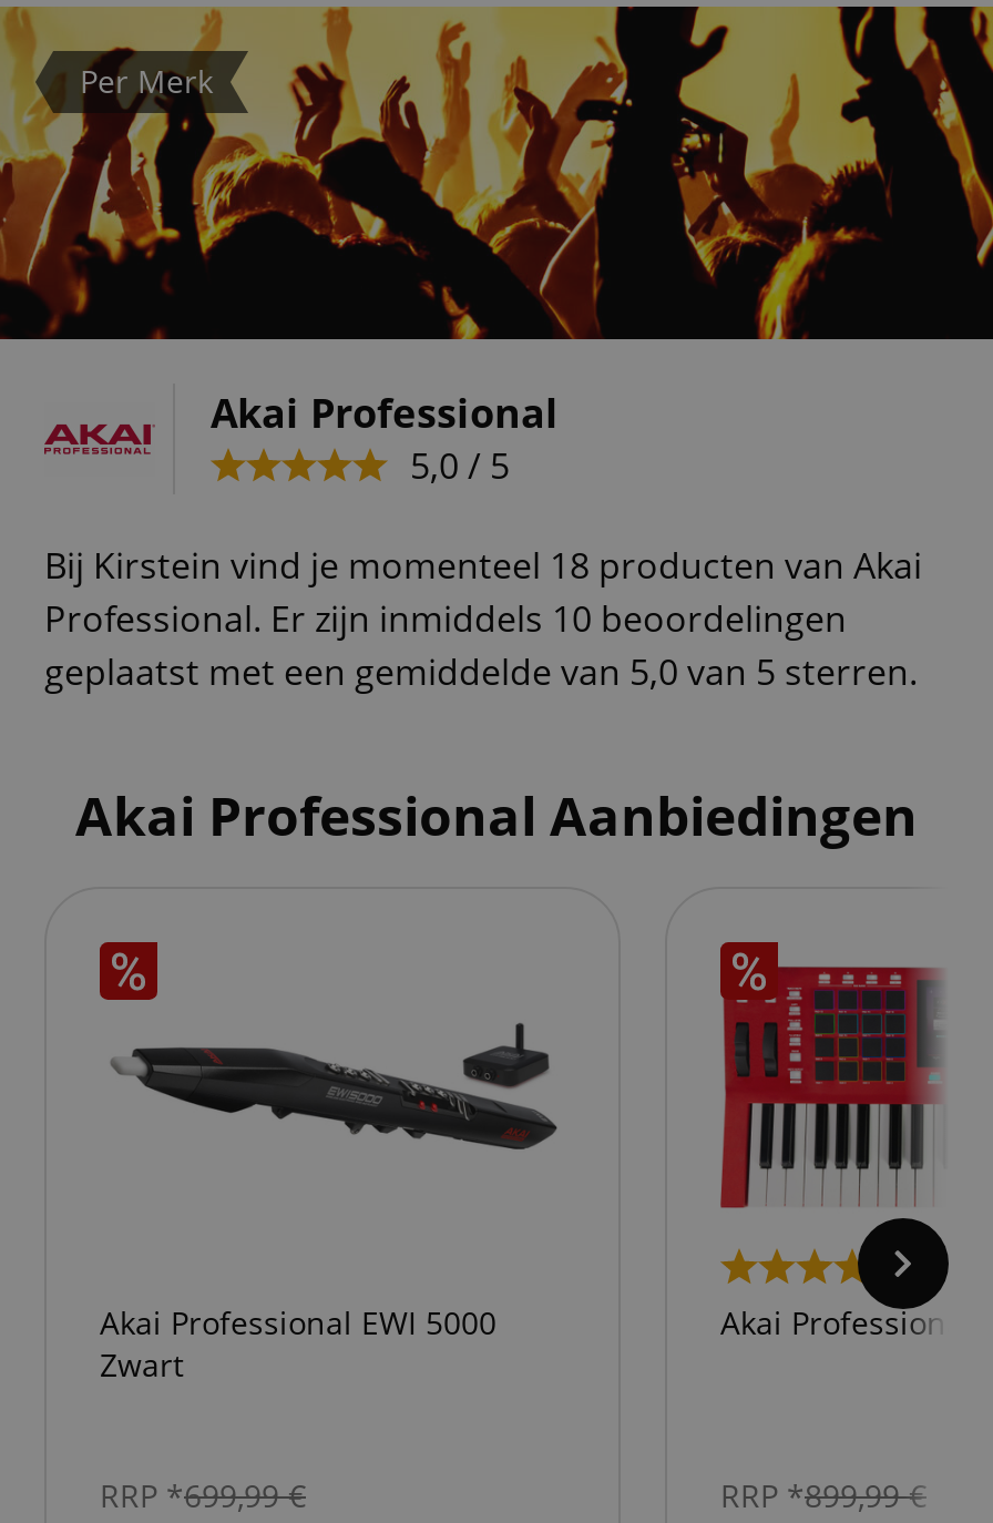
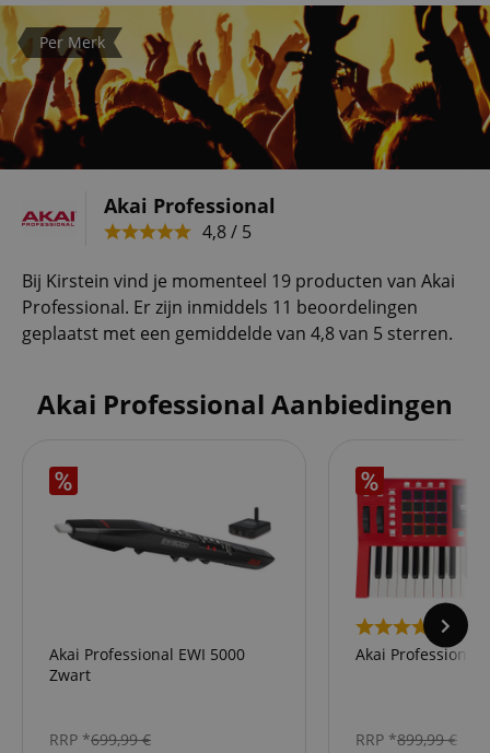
- 5,0 / 5
+ 4,8 / 5

- Bij Kirstein vind je momenteel 18 producten van Akai
+ Bij Kirstein vind je momenteel 19 producten van Akai

- Professional. Er zijn inmiddels 10 beoordelingen
+ Professional. Er zijn inmiddels 11 beoordelingen

- geplaatst met een gemiddelde van 5,0 van 5 sterren.
+ geplaatst met een gemiddelde van 4,8 van 5 sterren.
